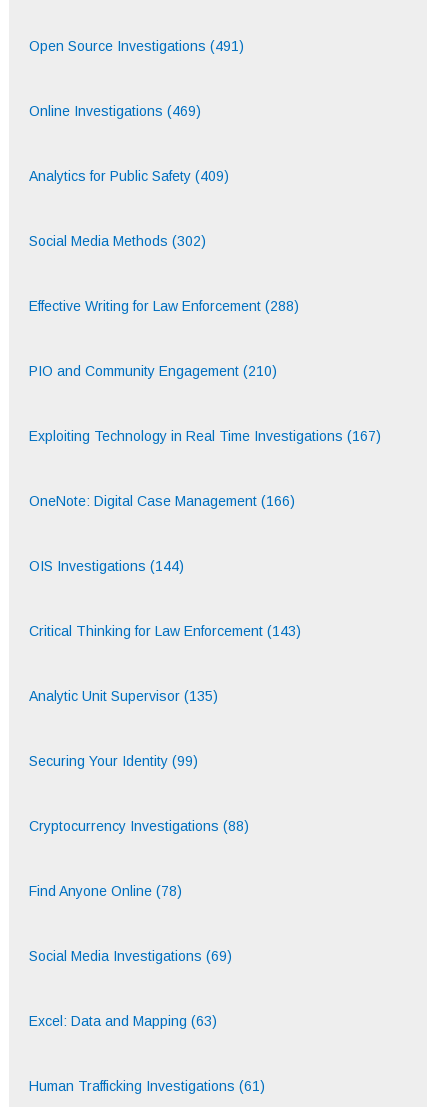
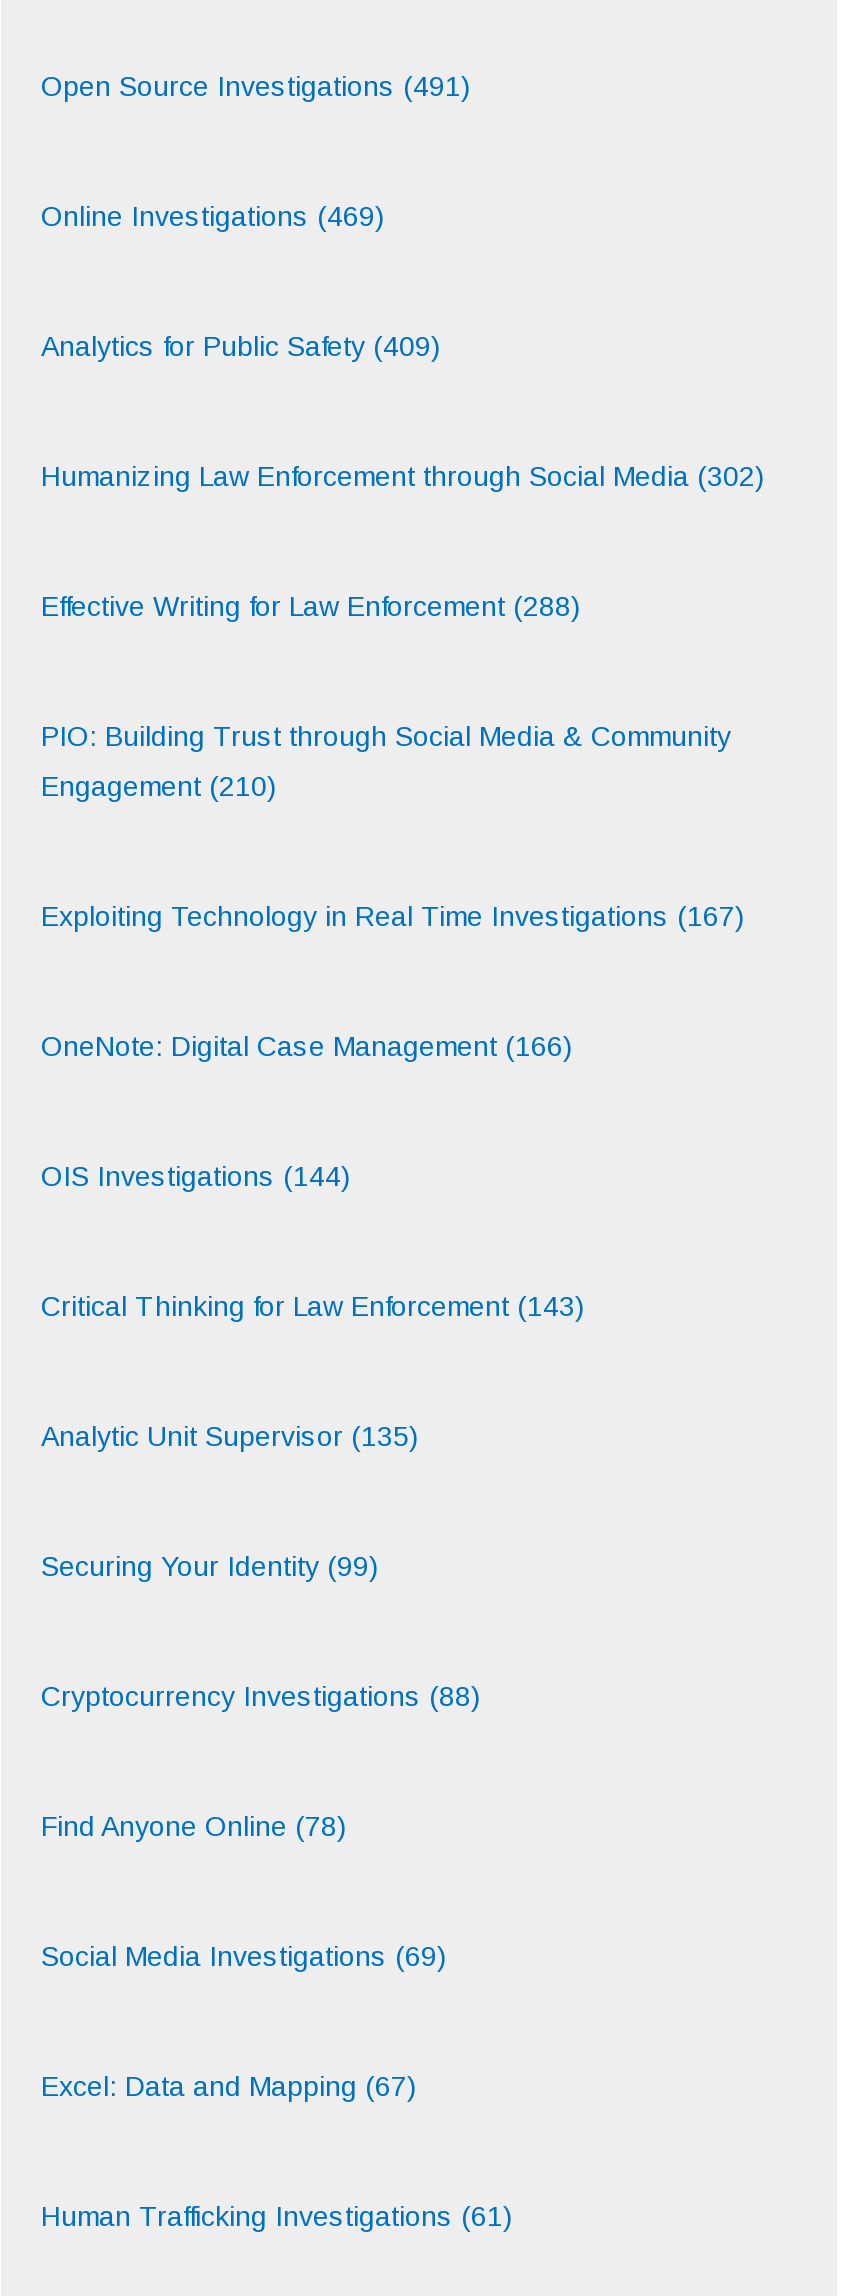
- Social Media Methods (302)
+ Humanizing Law Enforcement through Social Media (302)

- PIO and Community Engagement (210)
+ PIO: Building Trust through Social Media & Community
+ Engagement (210)

- Excel: Data and Mapping (63)
+ Excel: Data and Mapping (67)
